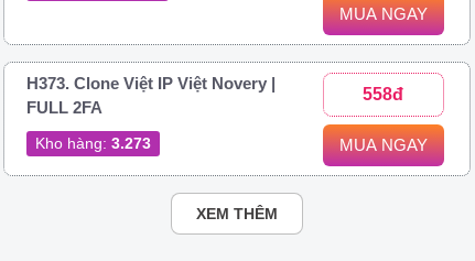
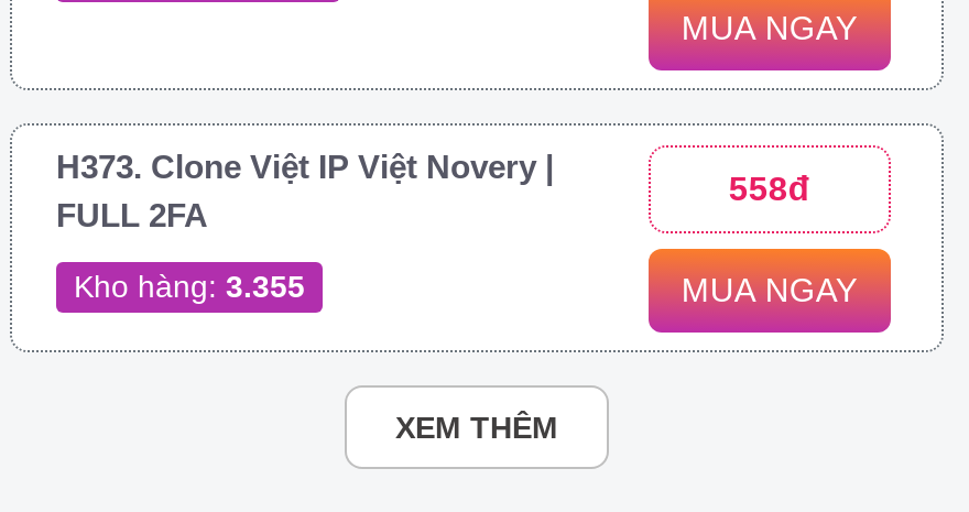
- Kho hàng: 3.273
+ Kho hàng: 3.355
